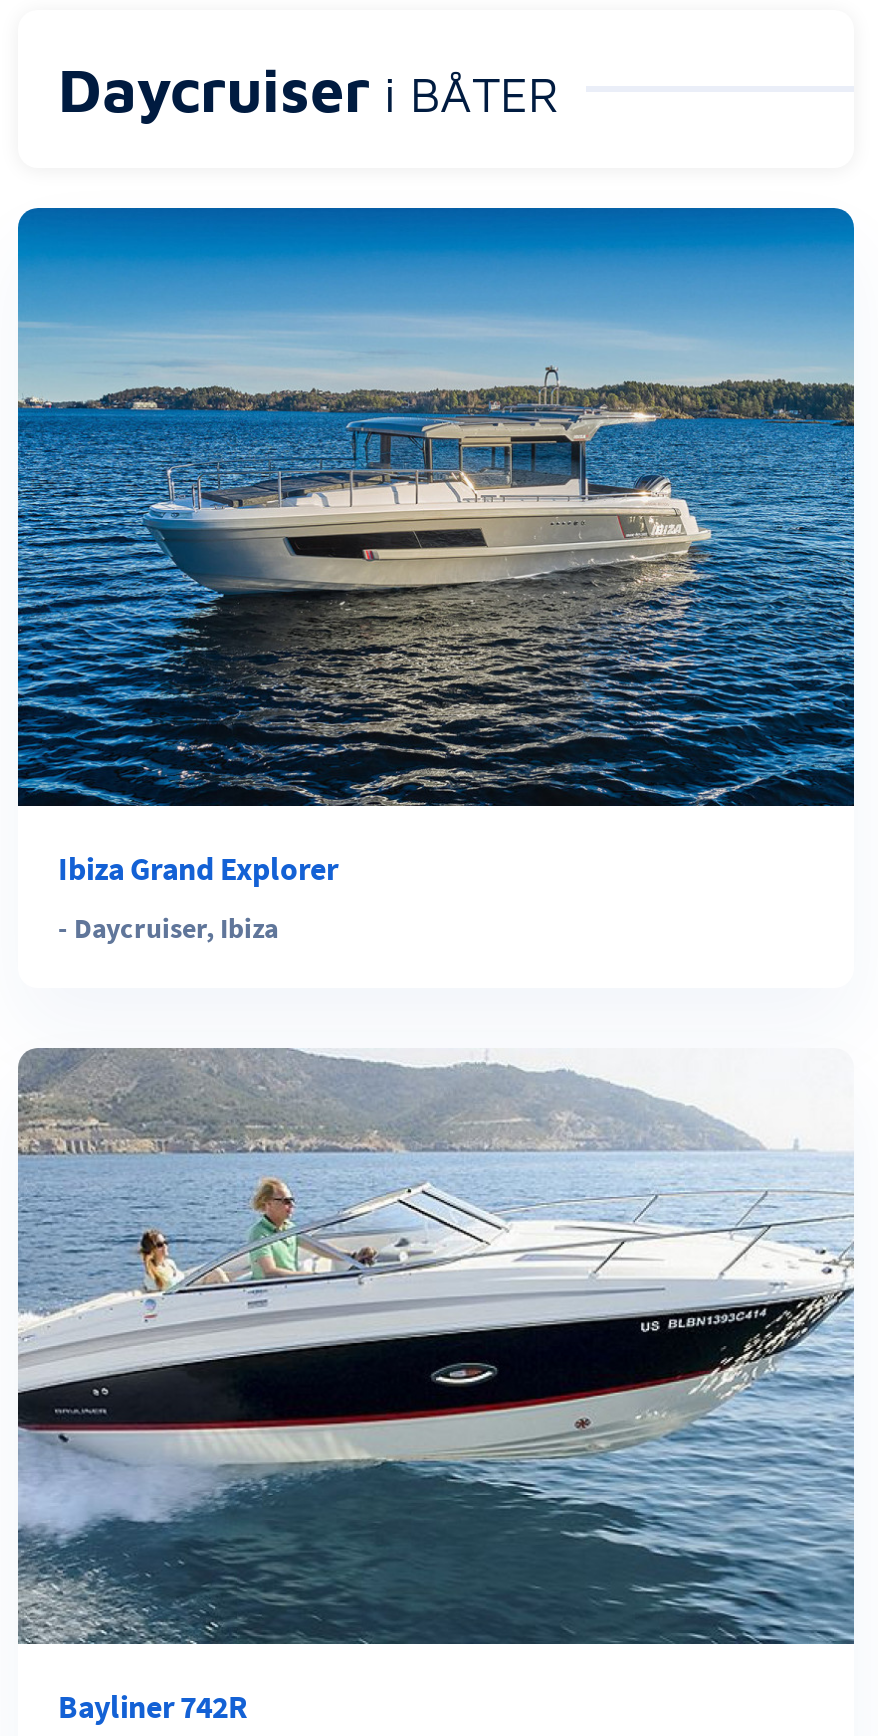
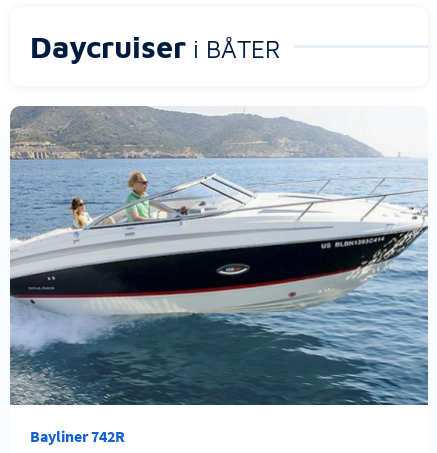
- [image]
- Ibiza Grand Explorer
- - Daycruiser, Ibiza
